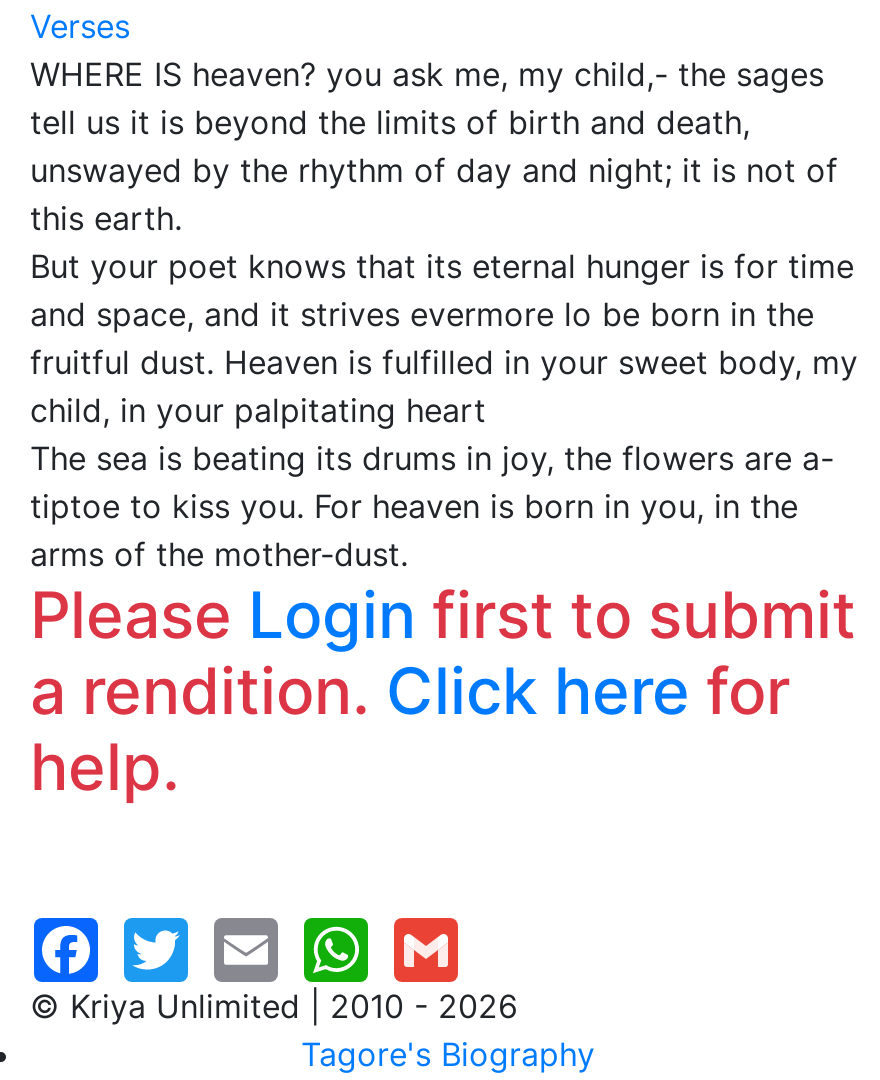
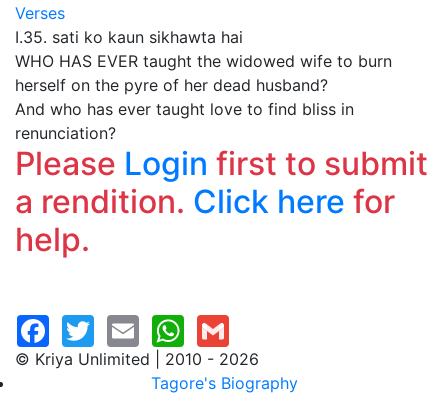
- WHERE IS heaven? you ask me, my child,- the sages
- tell us it is beyond the limits of birth and death,
- unswayed by the rhythm of day and night; it is not of
- this earth.
- But your poet knows that its eternal hunger is for time
- and space, and it strives evermore lo be born in the
- fruitful dust. Heaven is fulfilled in your sweet body, my
- child, in your palpitating heart
- The sea is beating its drums in joy, the flowers are a-
- tiptoe to kiss you. For heaven is born in you, in the
- arms of the mother-dust.
+ I.35. sati ko kaun sikhawta hai
+ WHO HAS EVER taught the widowed wife to burn
+ herself on the pyre of her dead husband?
+ And who has ever taught love to find bliss in
+ renunciation?
